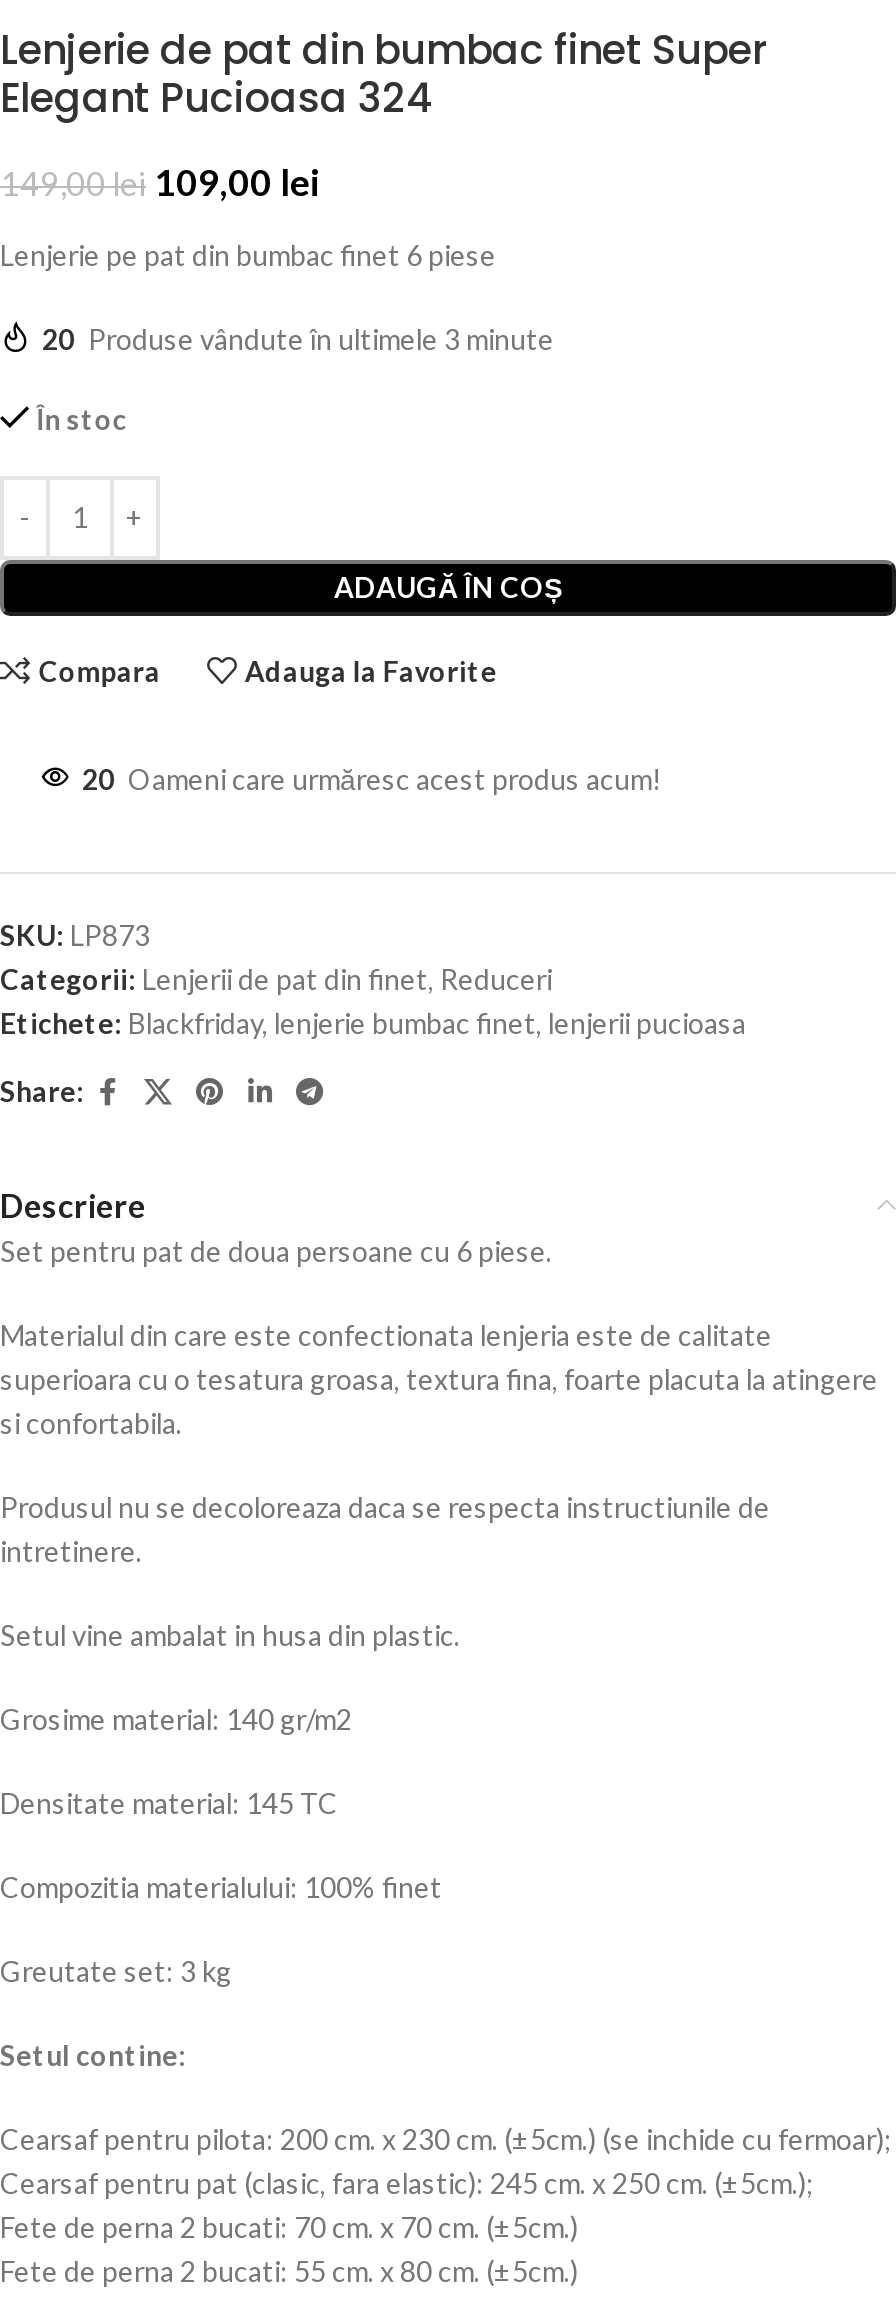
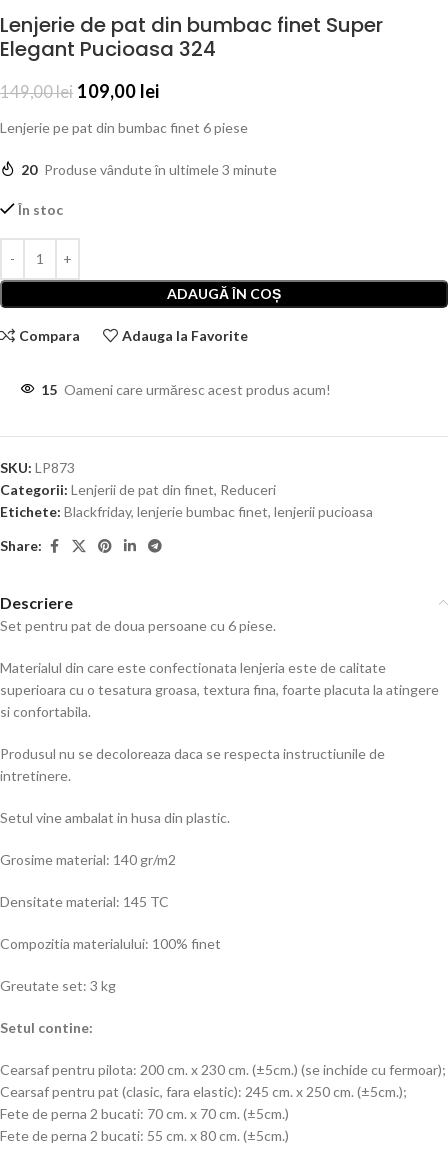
- 20 Oameni care urmăresc acest produs acum!
+ 15 Oameni care urmăresc acest produs acum!
